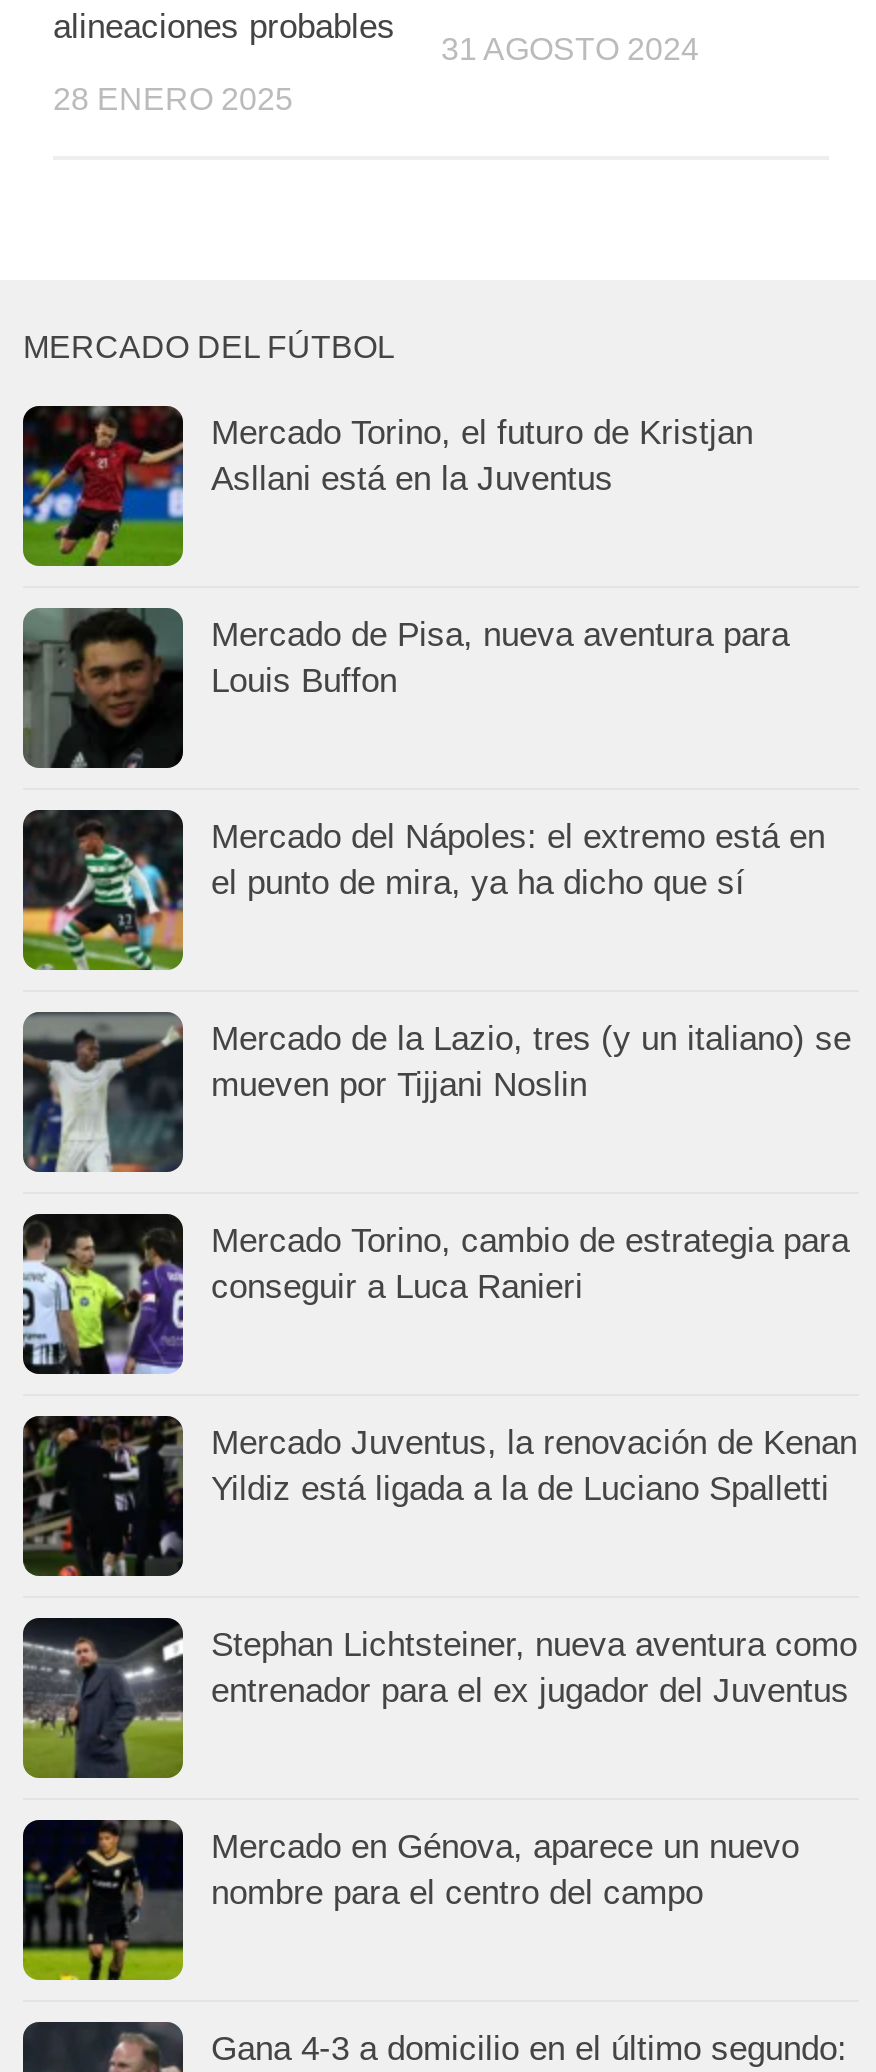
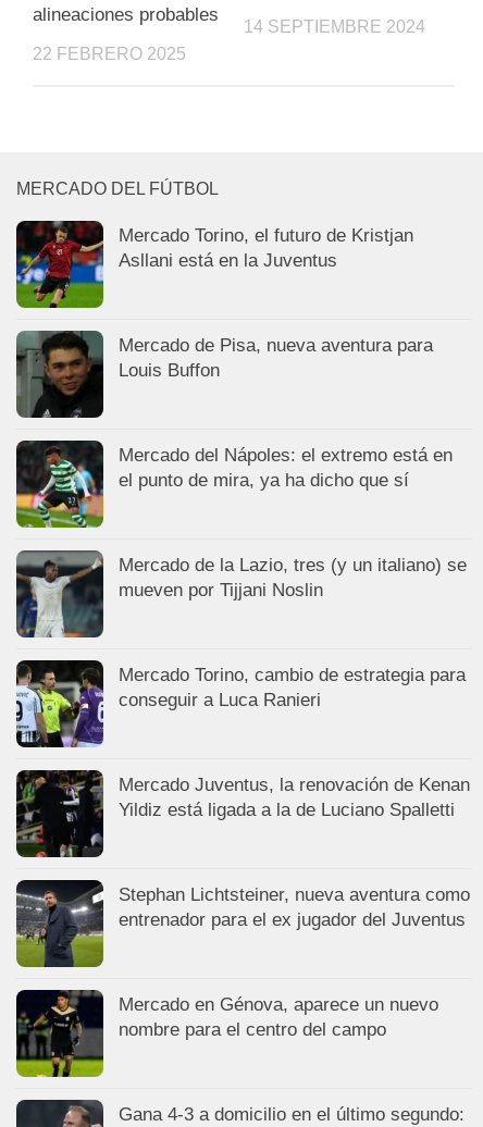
- 31 AGOSTO 2024
+ 14 SEPTIEMBRE 2024

- 28 ENERO 2025
+ 22 FEBRERO 2025
